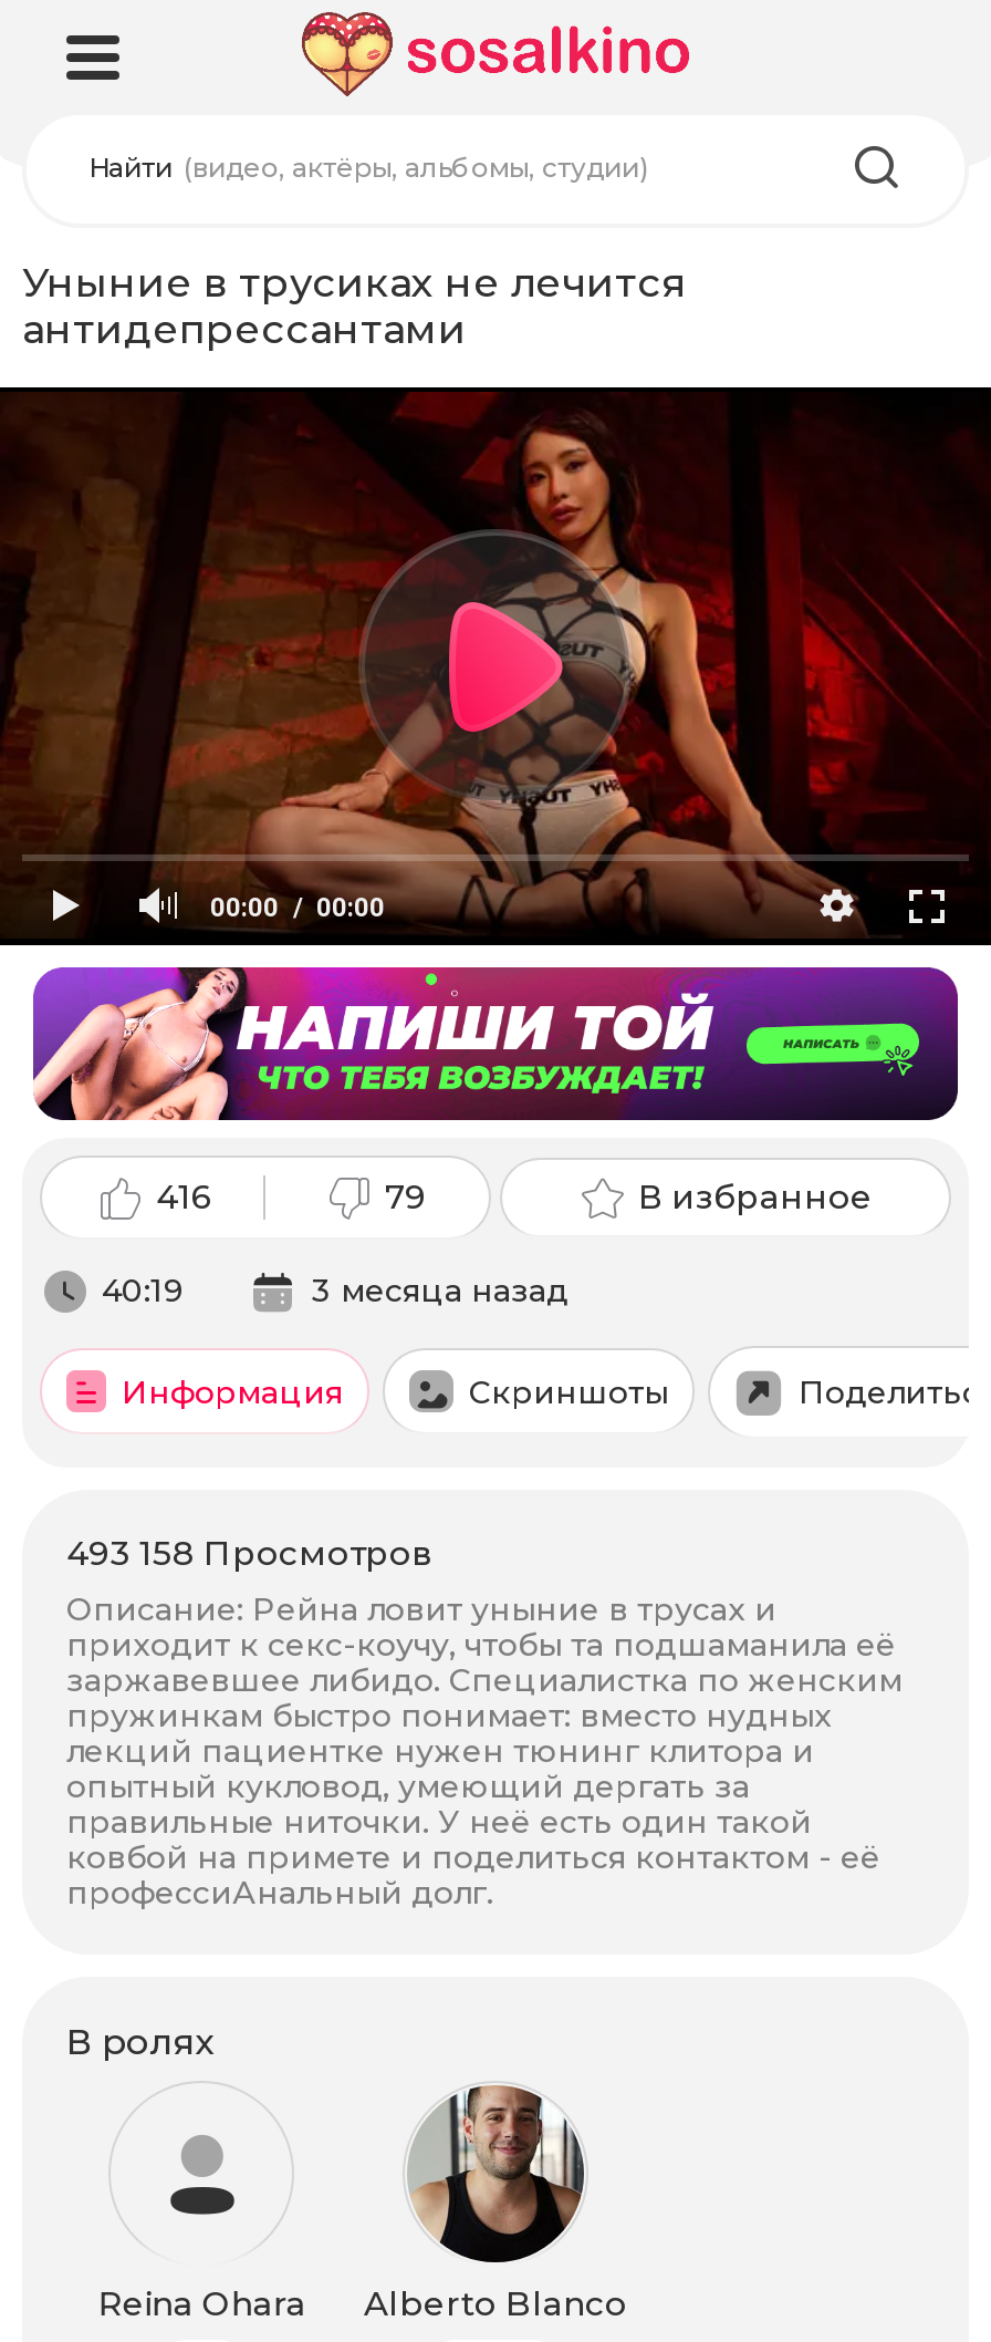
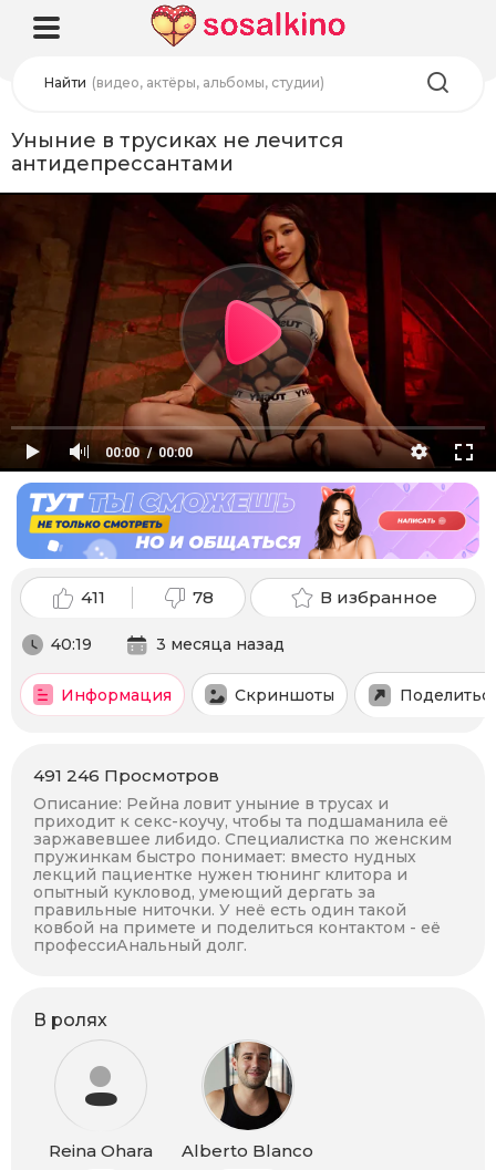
- [image]
- 416
+ [image]
+ 411

- 79
+ 78

- 493 158 Просмотров
+ 491 246 Просмотров
